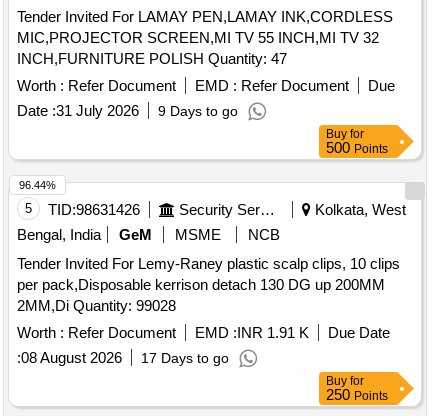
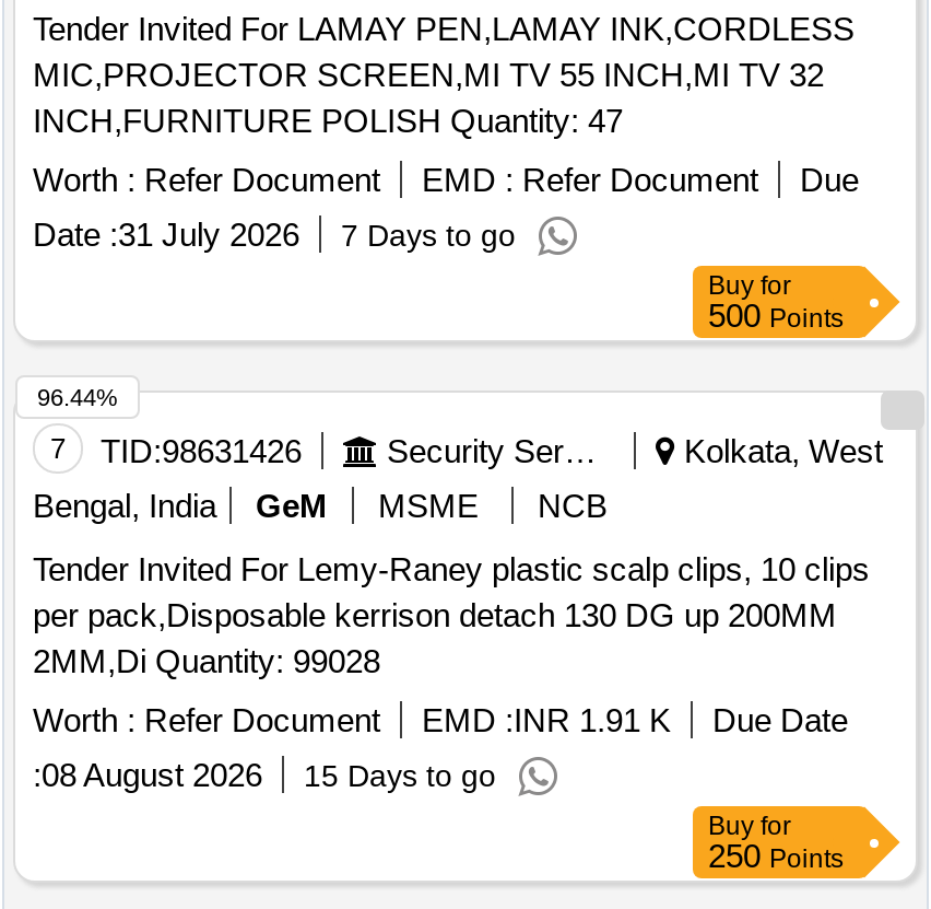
- Date : 31 July 2026 9 Days to go
+ Date : 31 July 2026 7 Days to go

- 5 TID:98631426
+ 7 TID:98631426

- :08 August 2026 17 Days to go
+ :08 August 2026 15 Days to go
